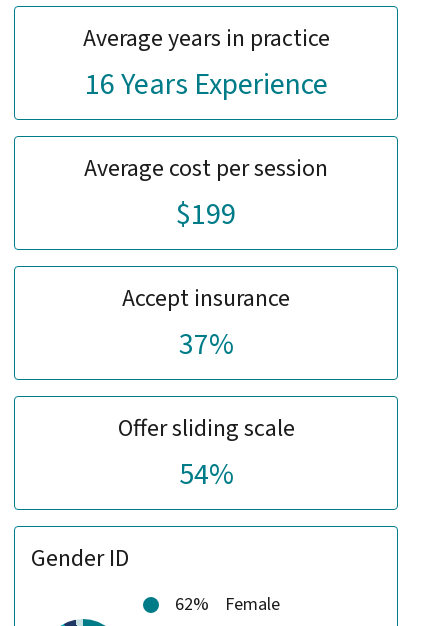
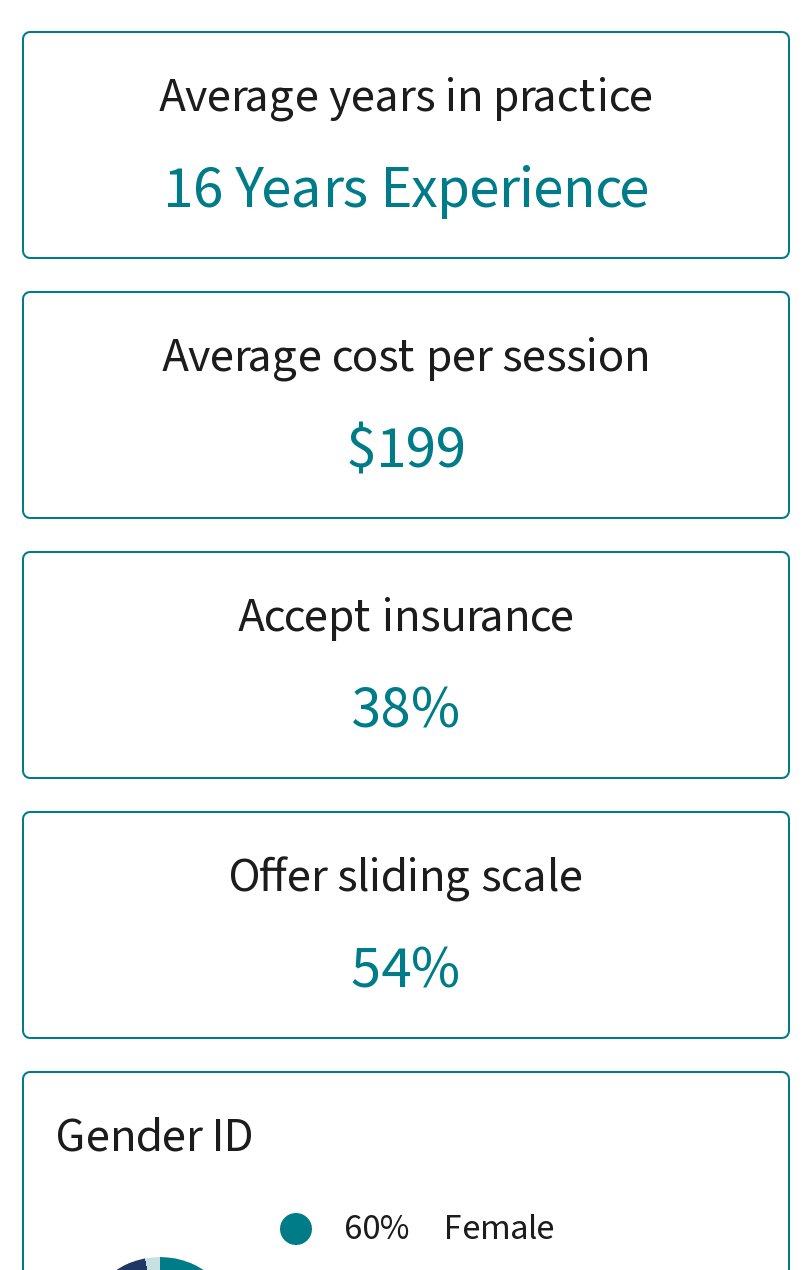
- 37%
+ 38%

- 62% Female
+ 60% Female
